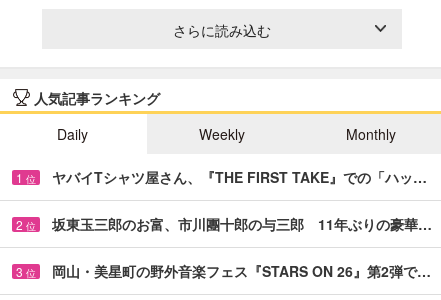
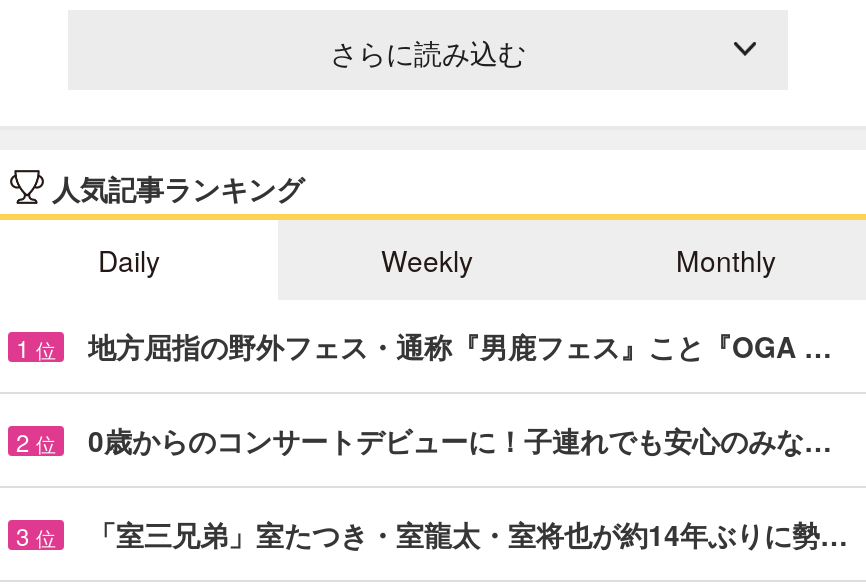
- ヤバイTシャツ屋さん、『THE FIRST TAKE』での「ハッ…
+ 地方屈指の野外フェス・通称『男鹿フェス』こと『OGA …

- 坂東玉三郎のお富、市川團十郎の与三郎 11年ぶりの豪華…
+ 0歳からのコンサートデビューに！子連れでも安心のみな…

- 岡山・美星町の野外音楽フェス『STARS ON 26』第2弾で…
+ 「室三兄弟」室たつき・室龍太・室将也が約14年ぶりに勢…
